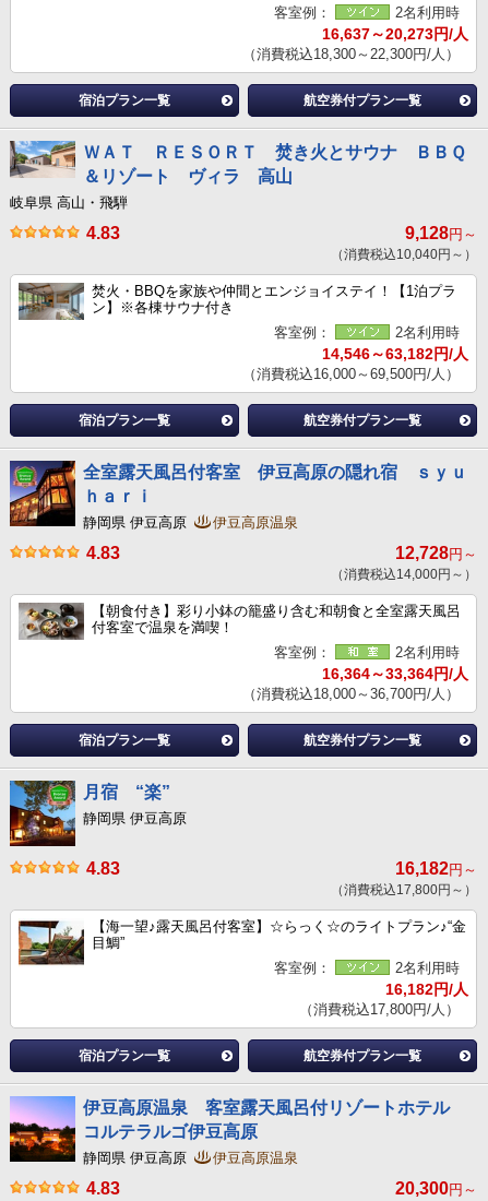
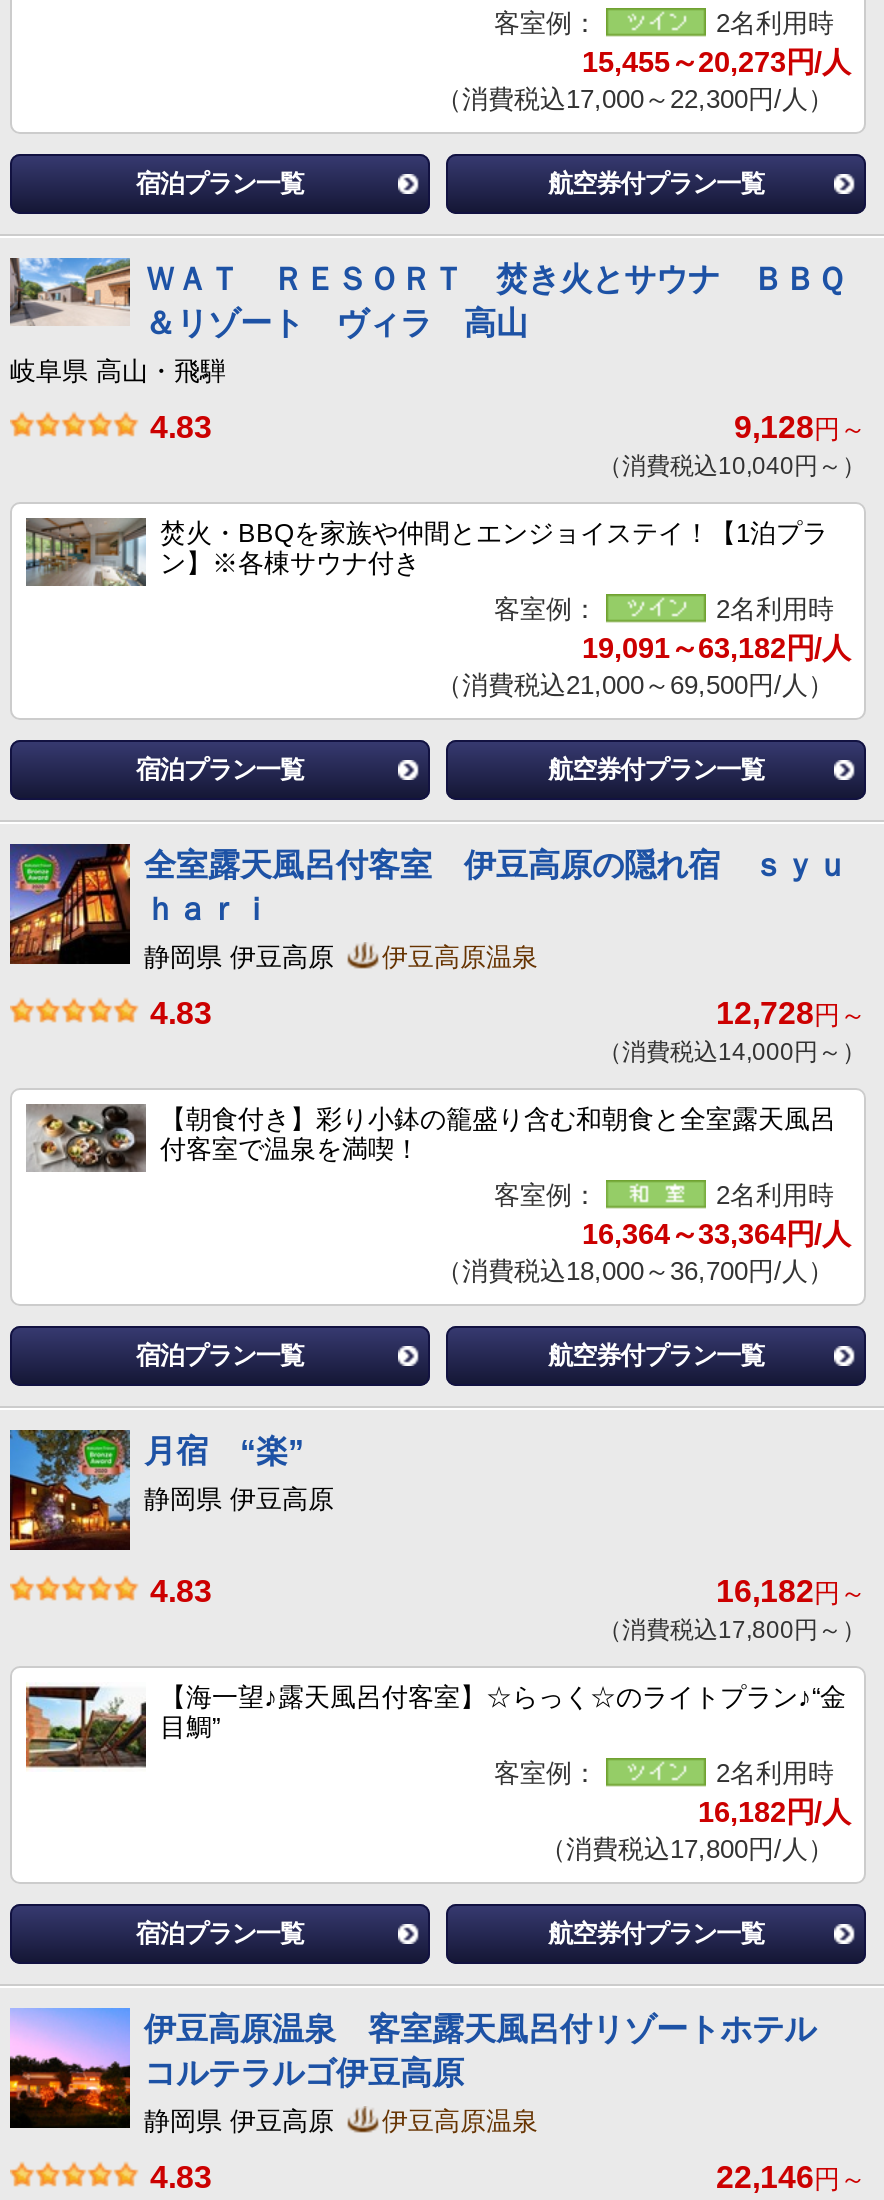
- 16,637～20,273円/人
+ 15,455～20,273円/人

- （消費税込18,300～22,300円/人）
+ （消費税込17,000～22,300円/人）

- 14,546～63,182円/人
+ 19,091～63,182円/人

- （消費税込16,000～69,500円/人）
+ （消費税込21,000～69,500円/人）

- 20,300円～
+ 22,146円～
